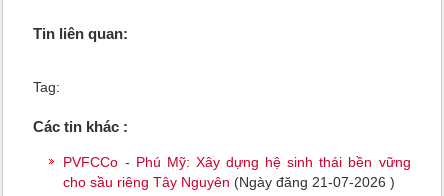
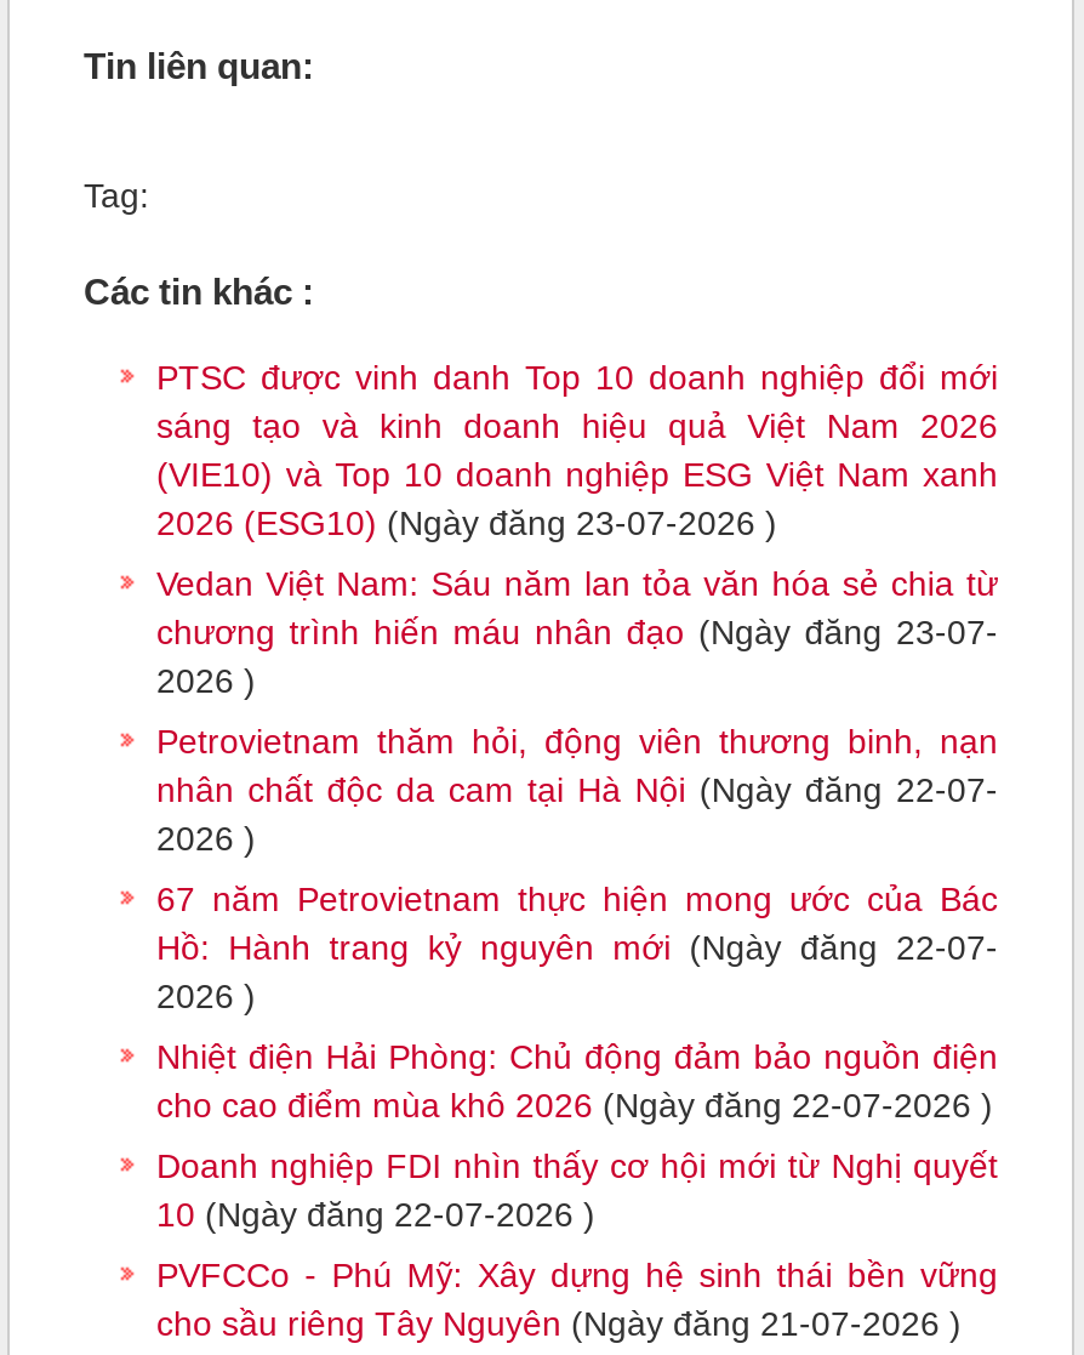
+ PTSC được vinh danh Top 10 doanh nghiệp đổi mới
+ sáng tạo và kinh doanh hiệu quả Việt Nam 2026
+ (VIE10) và Top 10 doanh nghiệp ESG Việt Nam xanh
+ 2026 (ESG10) (Ngày đăng 23-07-2026 )
+ Vedan Việt Nam: Sáu năm lan tỏa văn hóa sẻ chia từ
+ chương trình hiến máu nhân đạo (Ngày đăng 23-07-
+ 2026 )
+ Petrovietnam thăm hỏi, động viên thương binh, nạn
+ nhân chất độc da cam tại Hà Nội (Ngày đăng 22-07-
+ 2026 )
+ 67 năm Petrovietnam thực hiện mong ước của Bác
+ Hồ: Hành trang kỷ nguyên mới (Ngày đăng 22-07-
+ 2026 )
+ Nhiệt điện Hải Phòng: Chủ động đảm bảo nguồn điện
+ cho cao điểm mùa khô 2026 (Ngày đăng 22-07-2026 )
+ Doanh nghiệp FDI nhìn thấy cơ hội mới từ Nghị quyết
+ 10 (Ngày đăng 22-07-2026 )
